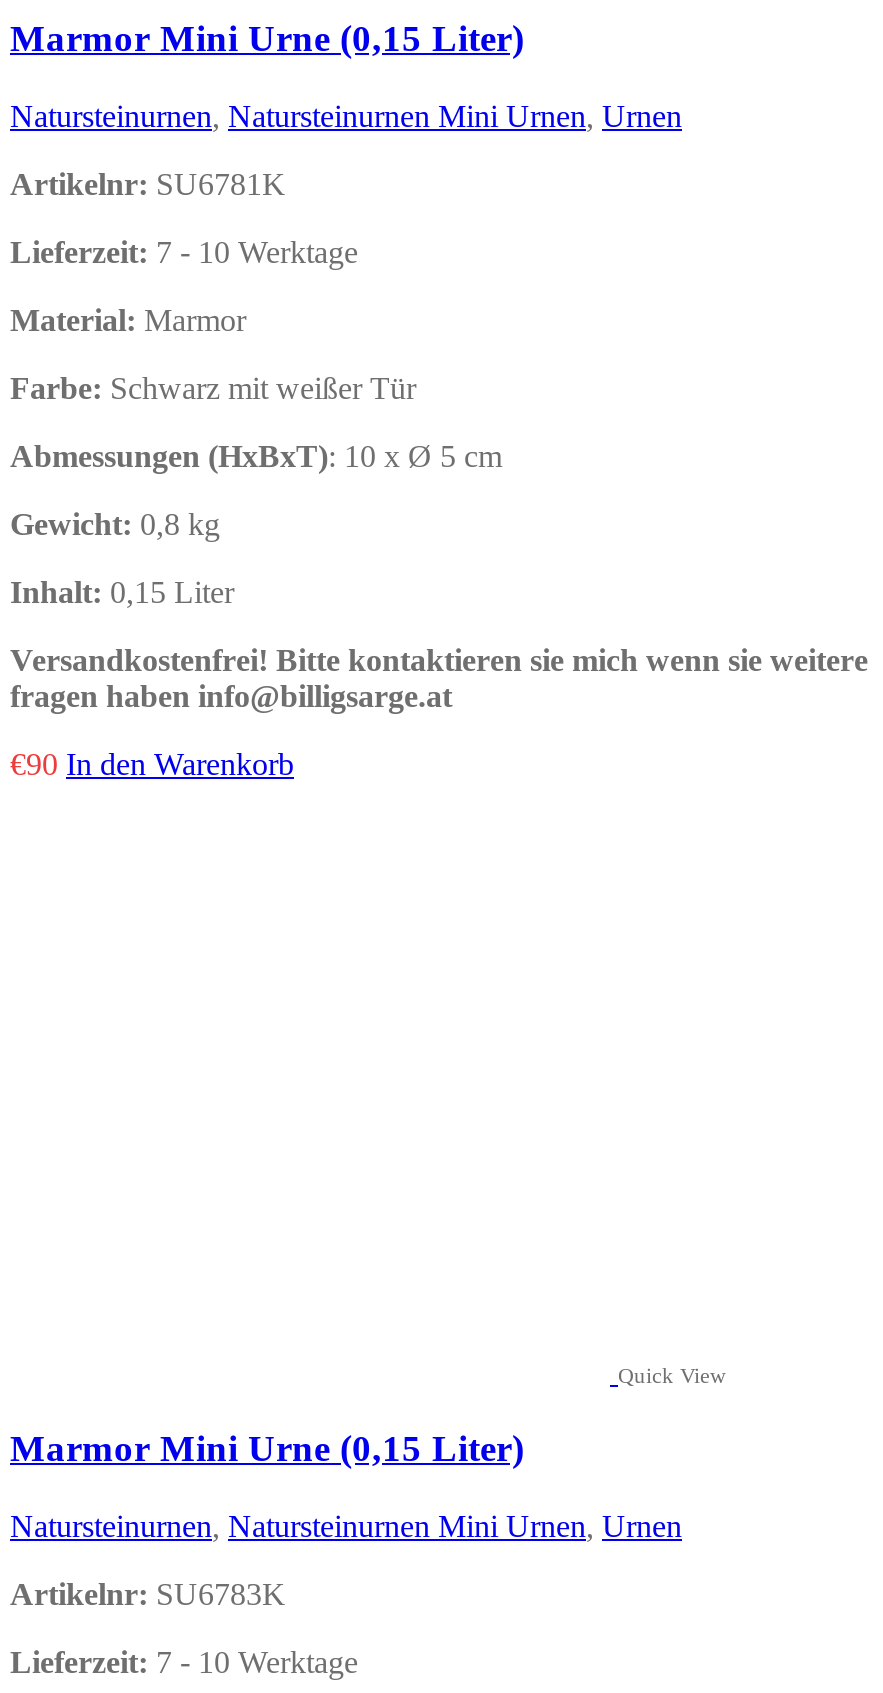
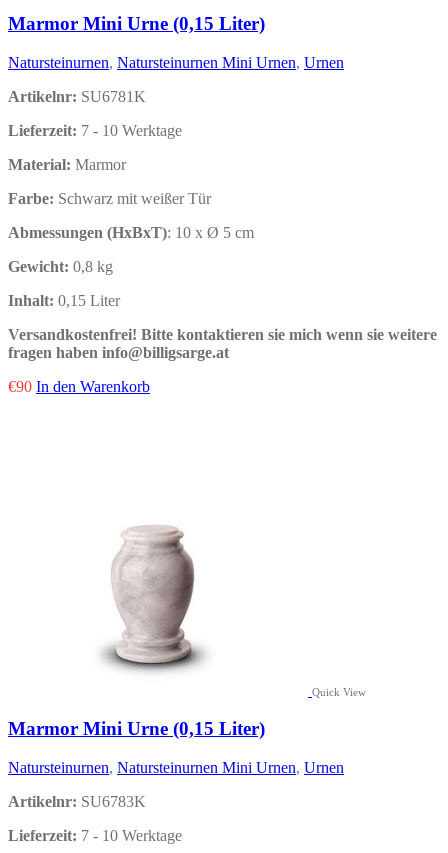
+ [image]
